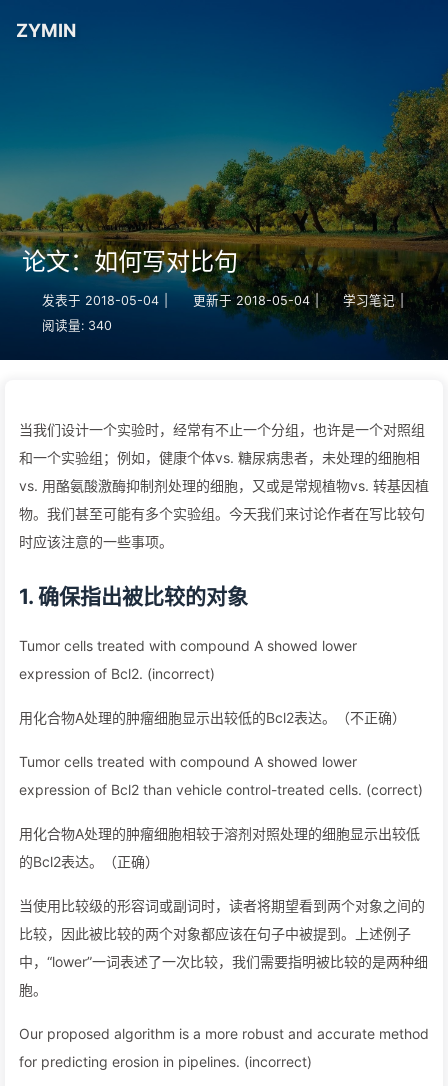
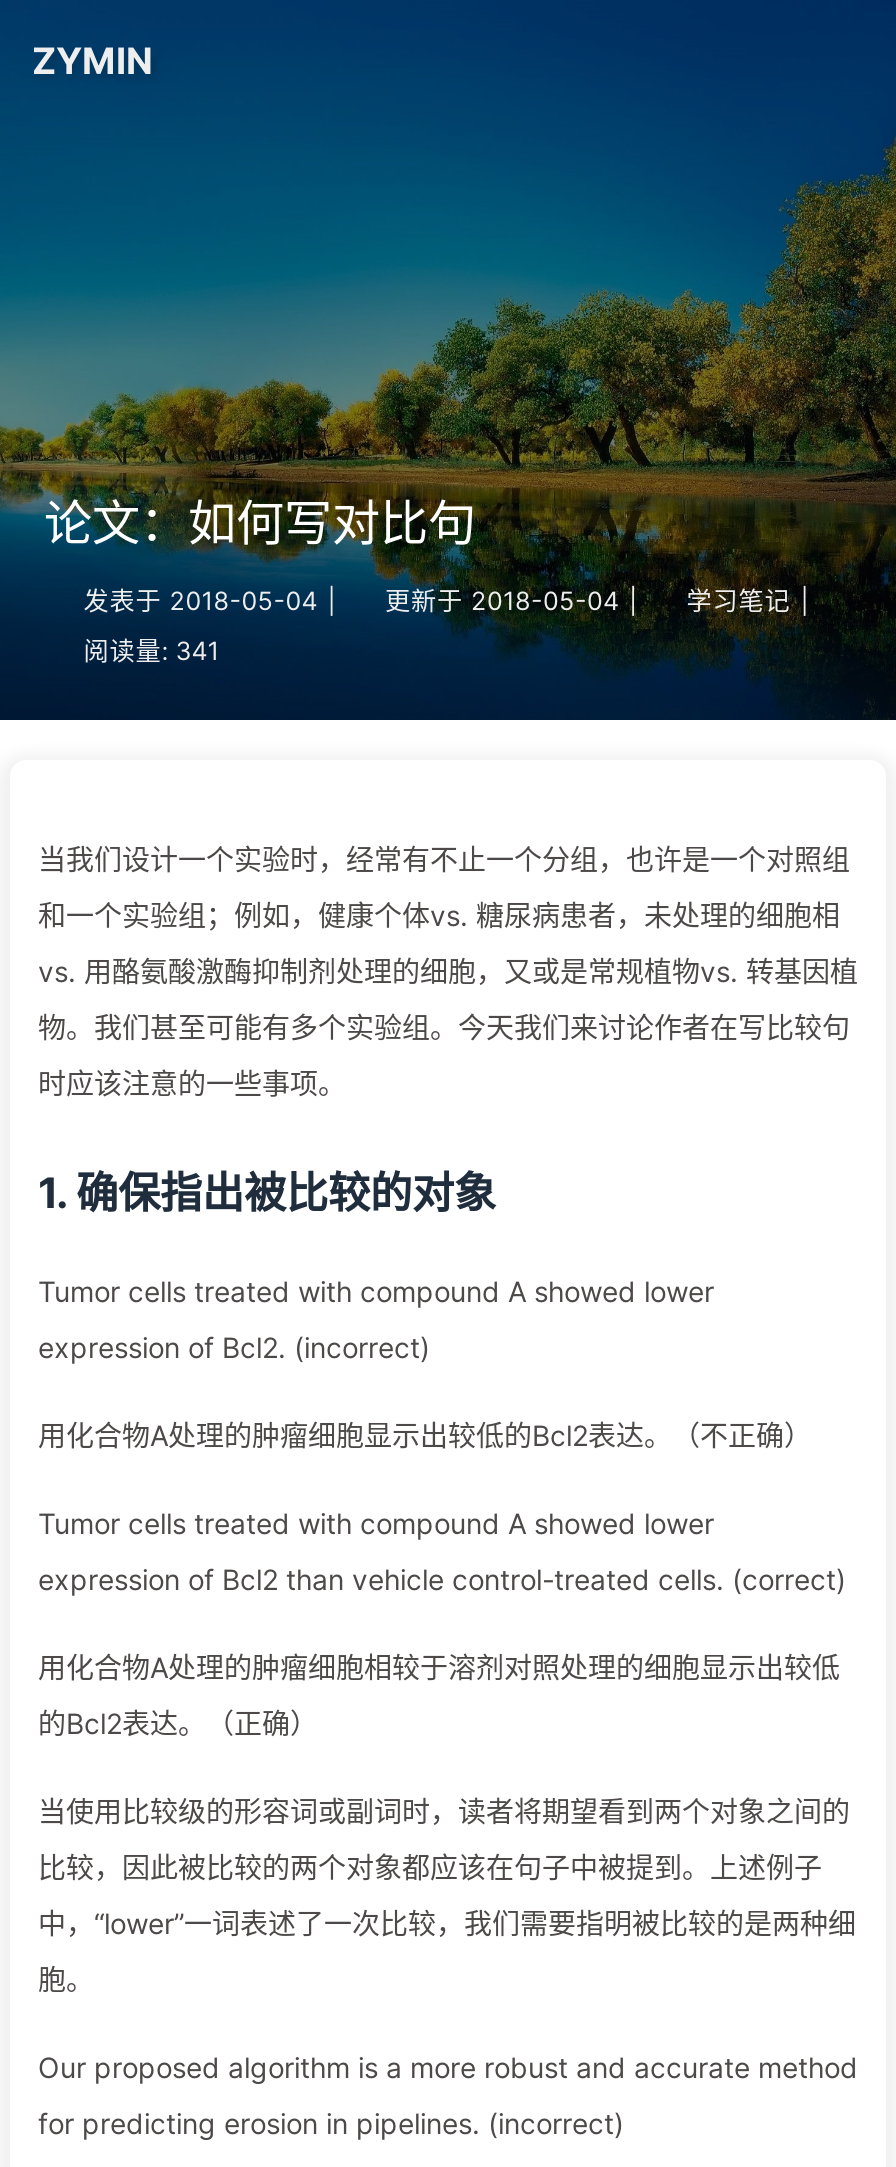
- 阅读量: 340
+ 阅读量: 341
